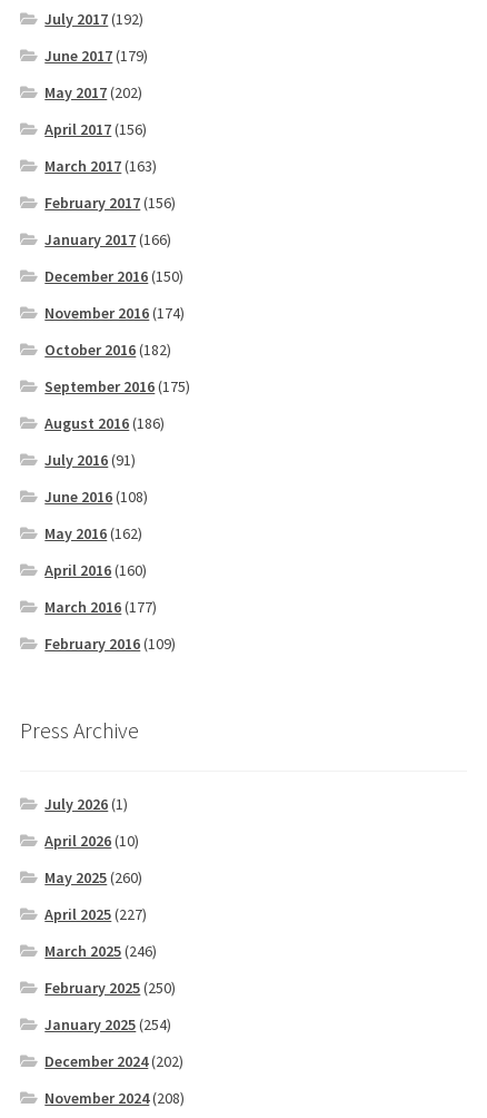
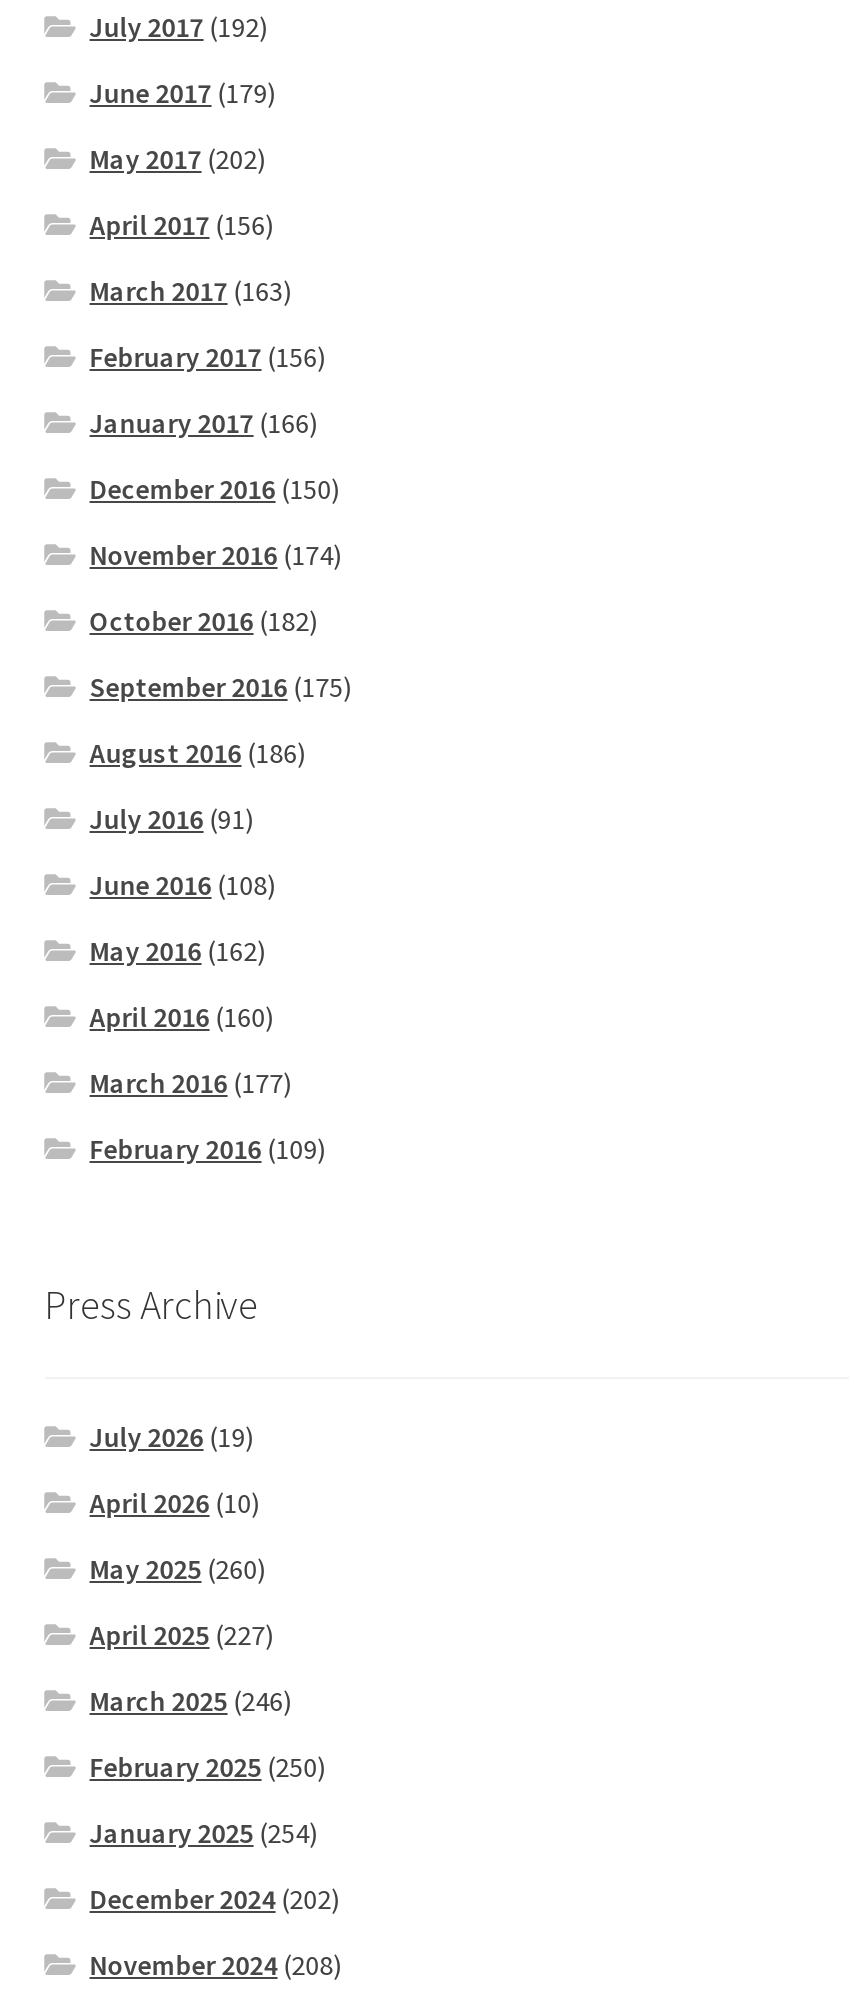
- July 2026 (1)
+ July 2026 (19)
